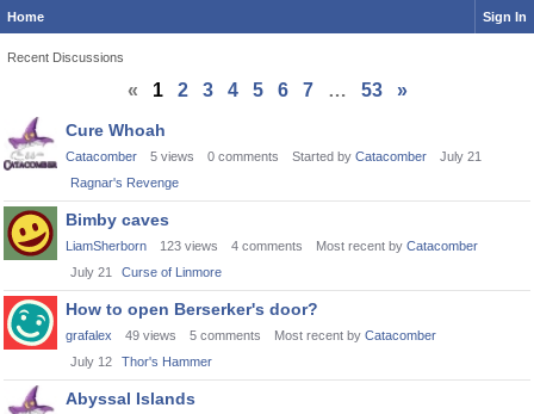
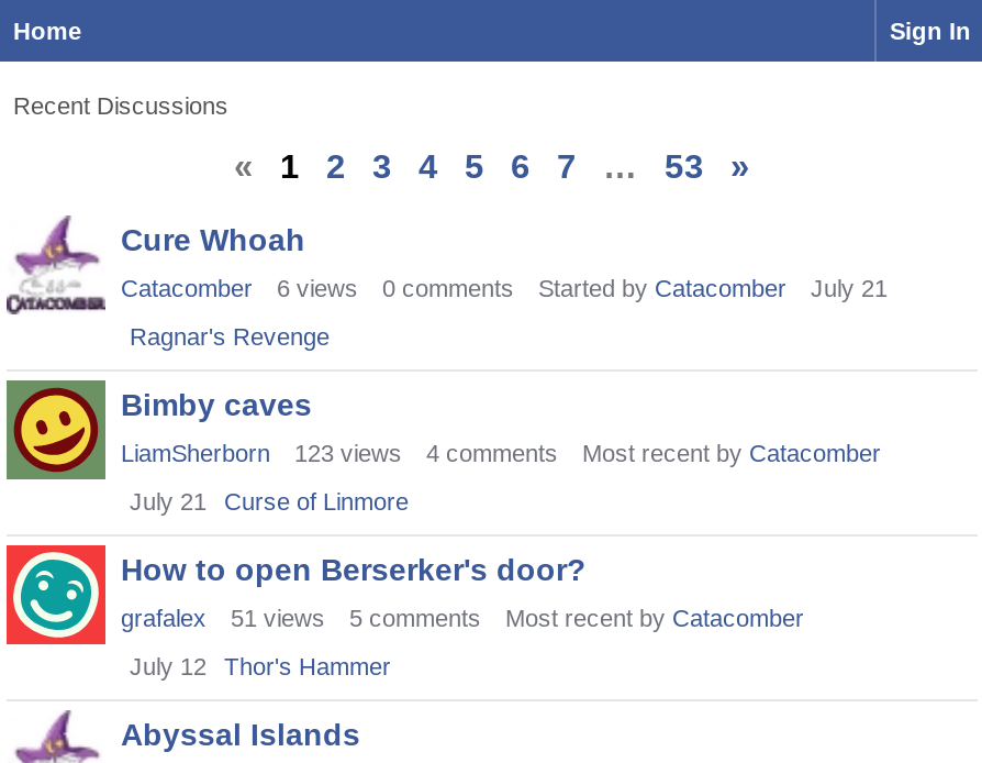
- Catacomber 5 views 0 comments Started by Catacomber July 21
+ Catacomber 6 views 0 comments Started by Catacomber July 21

- grafalex 49 views 5 comments Most recent by Catacomber
+ grafalex 51 views 5 comments Most recent by Catacomber
